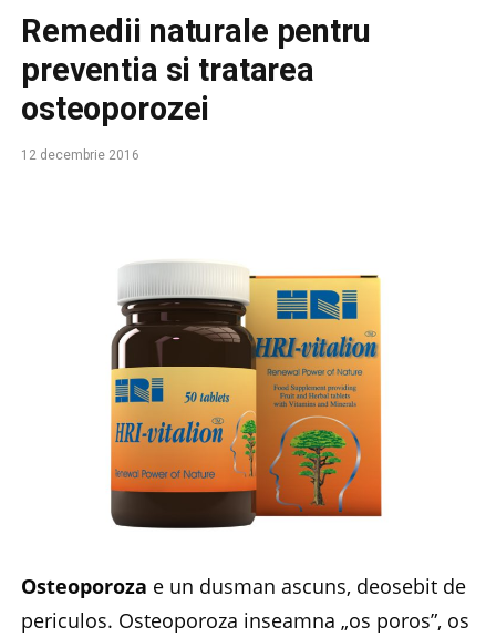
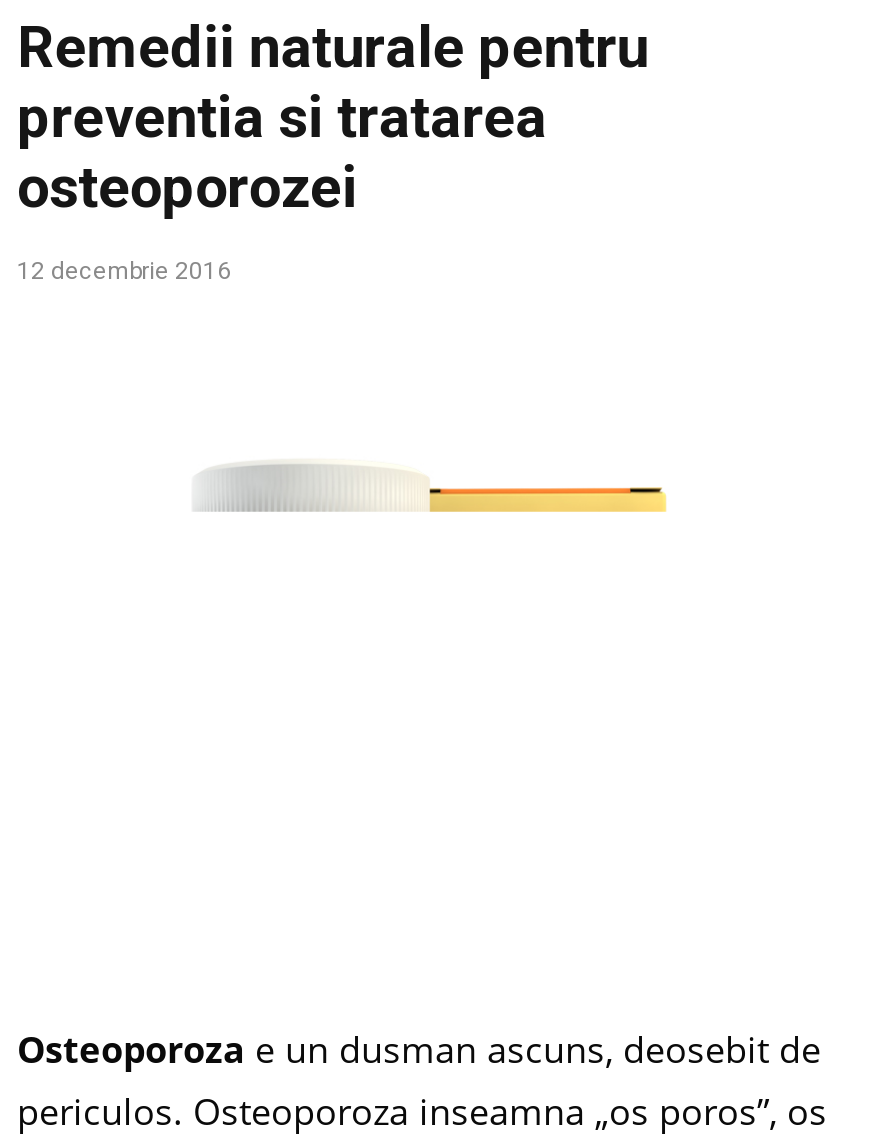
- [image]
